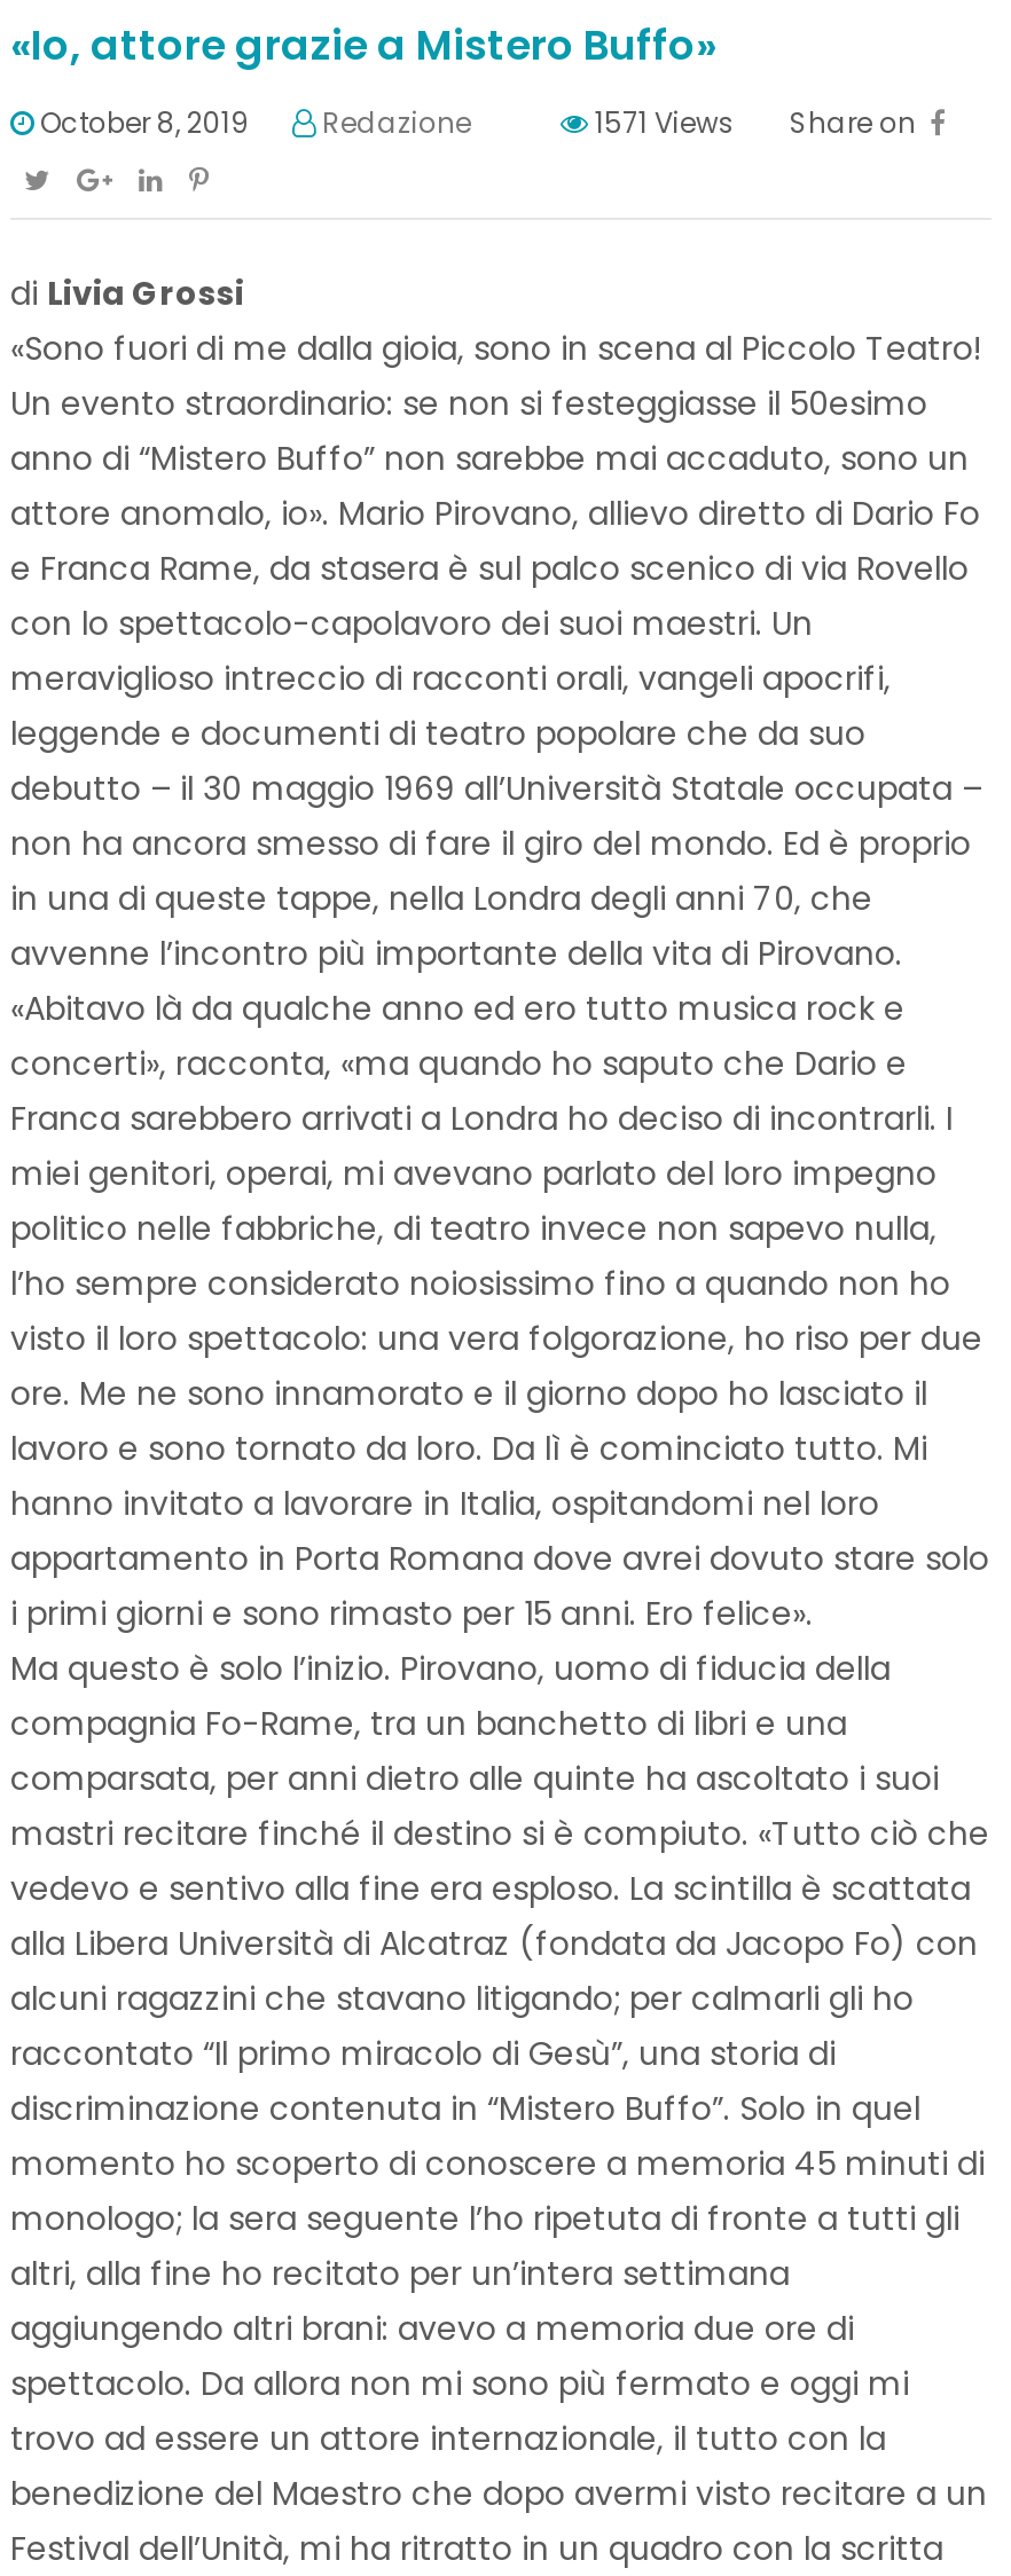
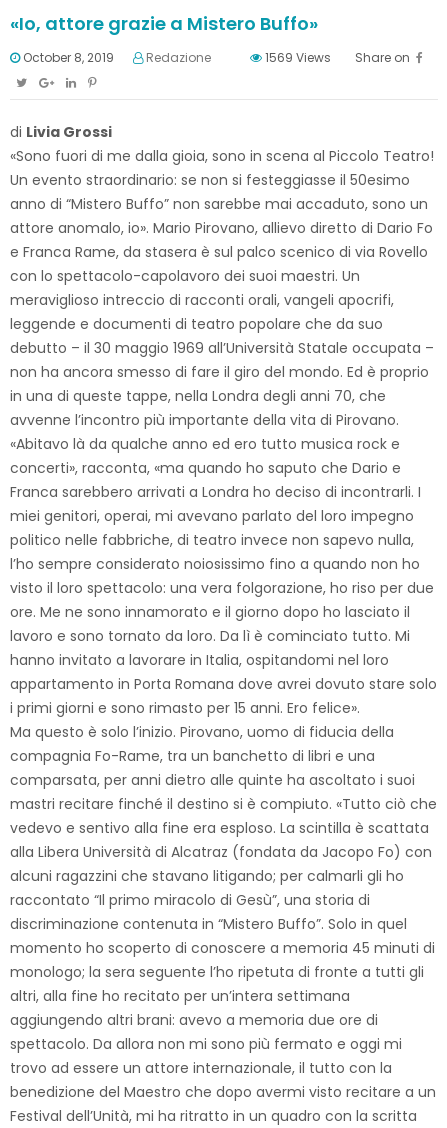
- 1571 Views Share on
+ 1569 Views Share on
